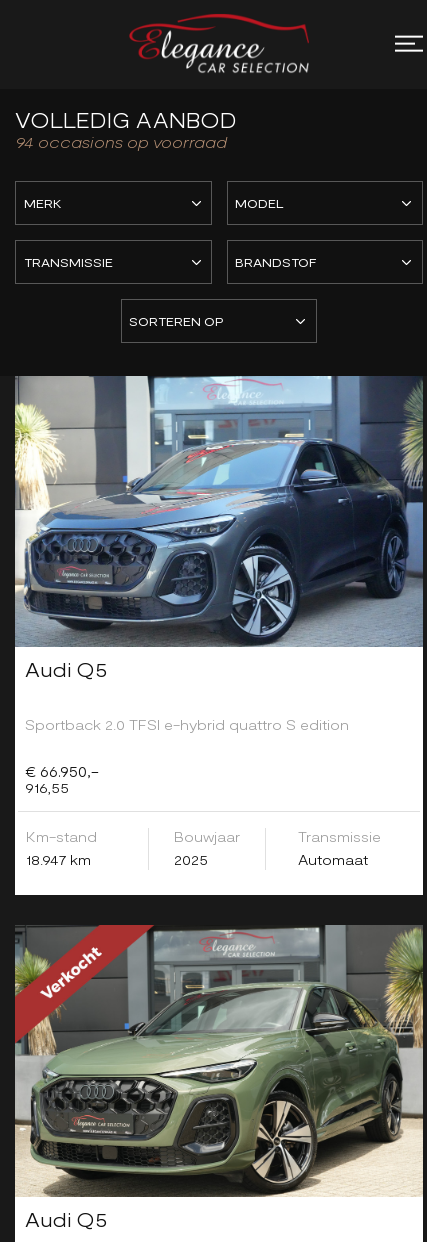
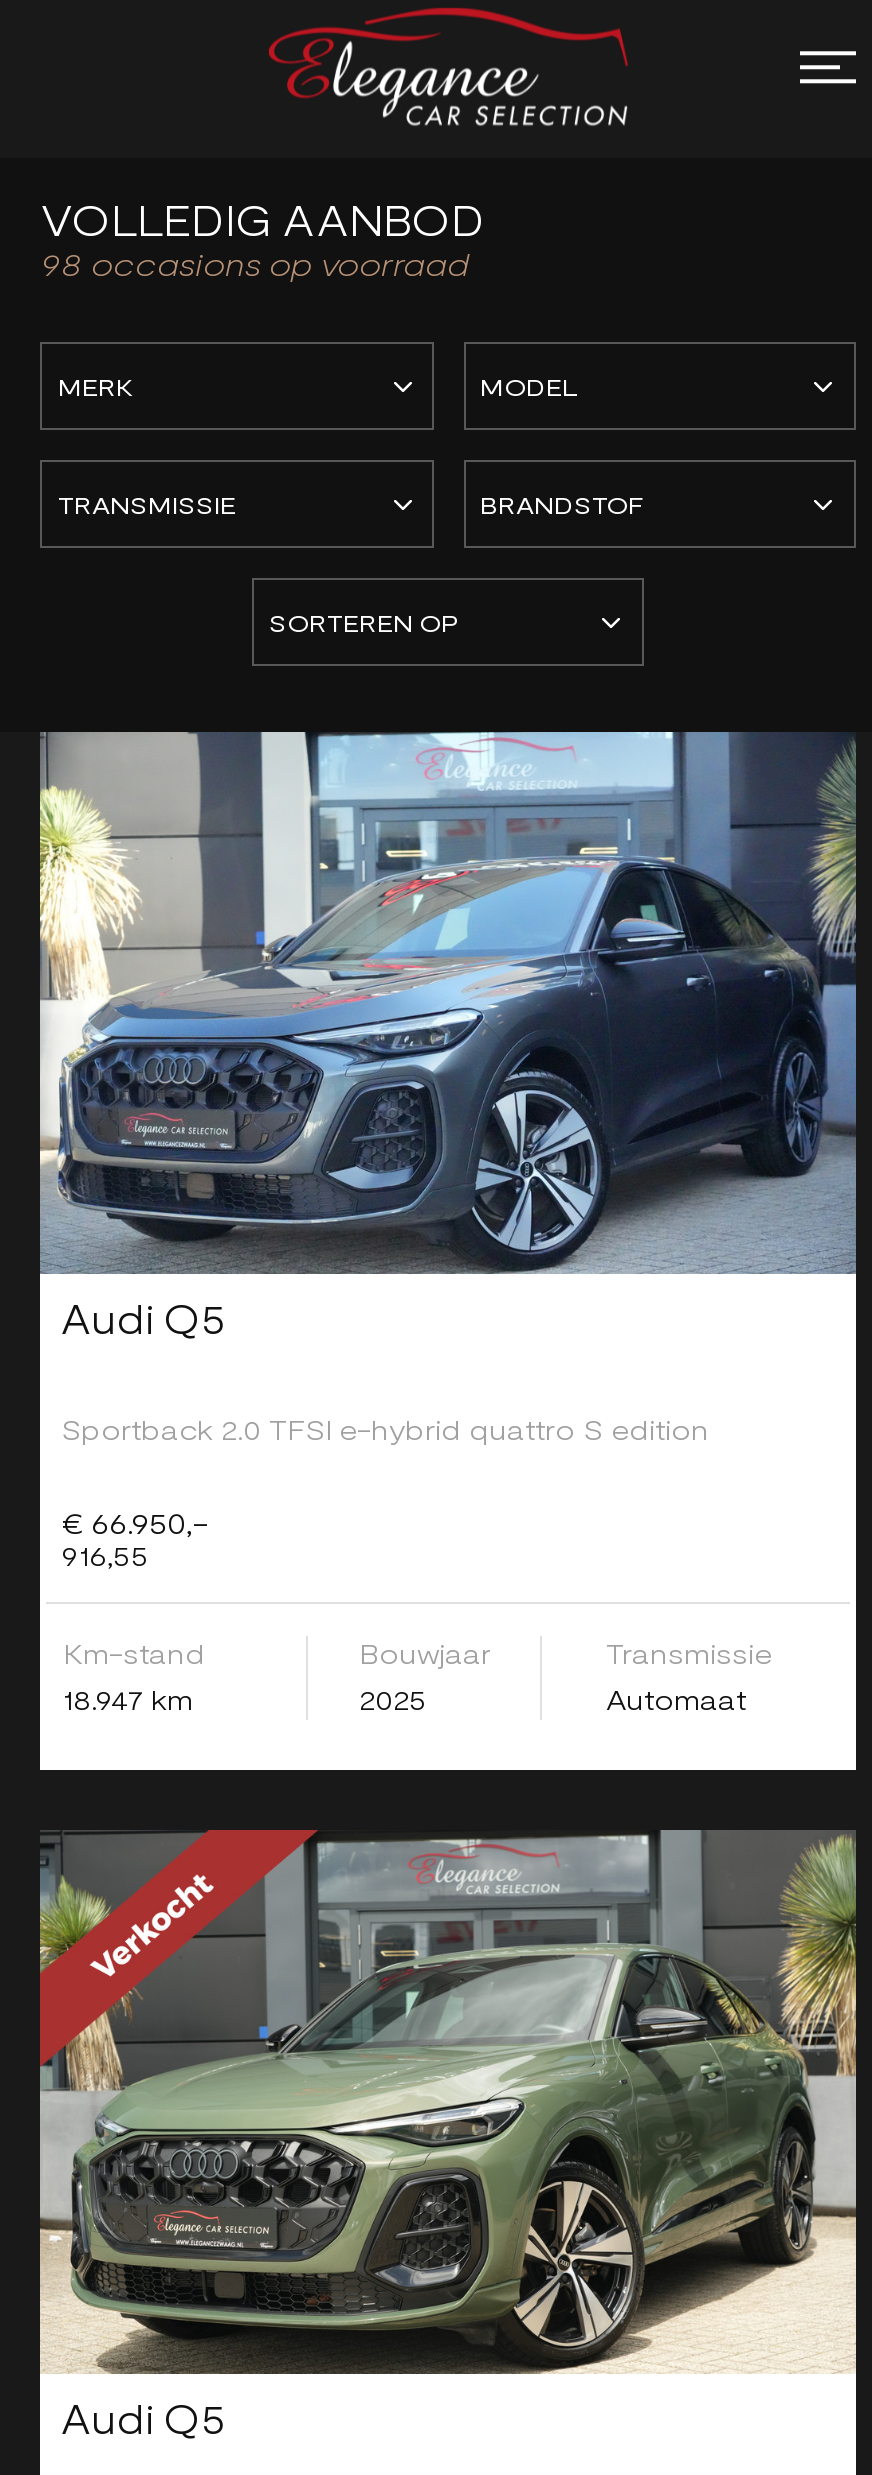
- 94 occasions op voorraad
+ 98 occasions op voorraad
